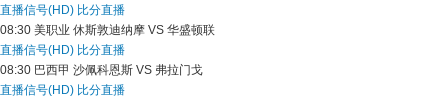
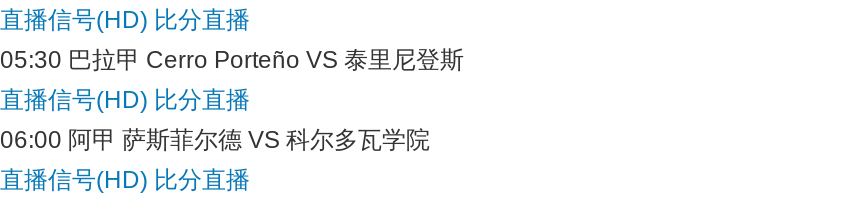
- 08:30 美职业休斯敦迪纳摩 VS 华盛顿联
+ 05:30 巴拉甲Cerro Porteño VS 泰里尼登斯

- 08:30 巴西甲沙佩科恩斯 VS 弗拉门戈
+ 06:00 阿甲萨斯菲尔德 VS 科尔多瓦学院
